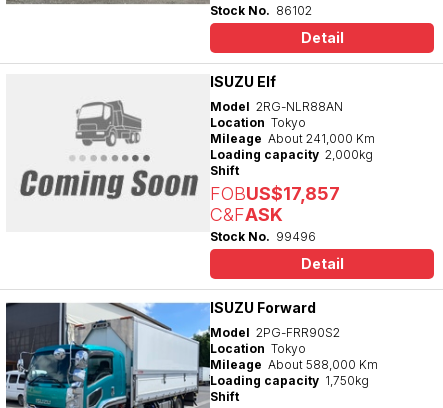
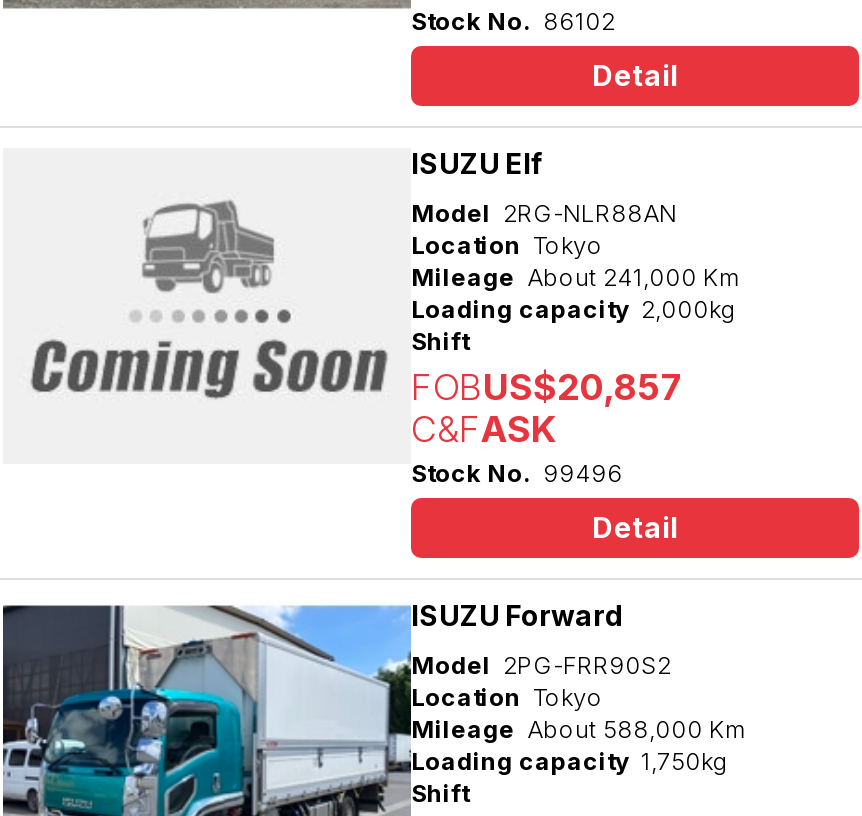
- FOBUS$17,857
+ FOBUS$20,857
